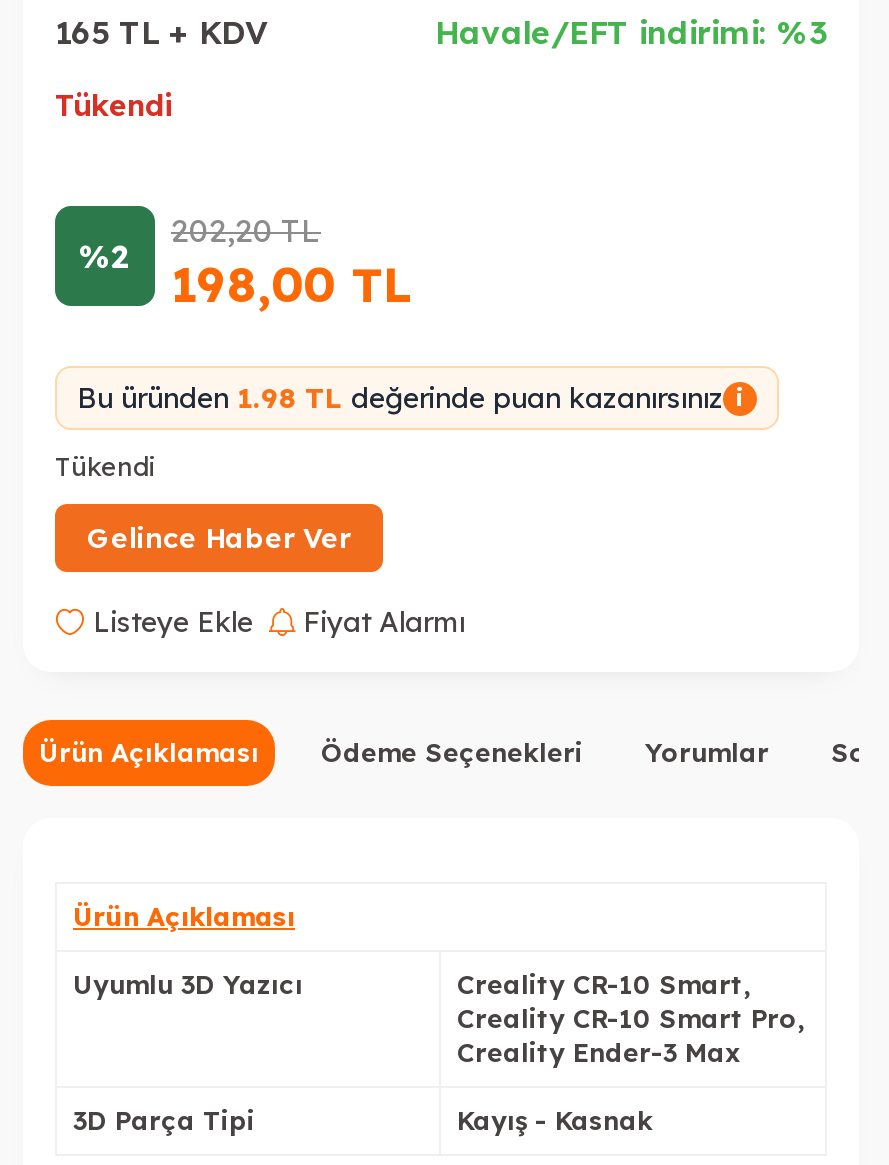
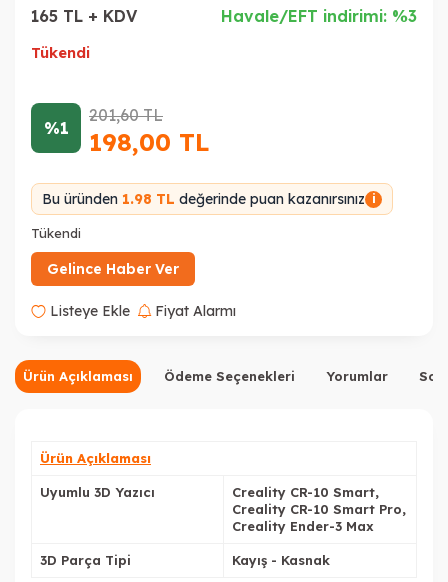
- 202,20TL
+ 201,60TL

- %2 198,00 TL
+ %1 198,00 TL
